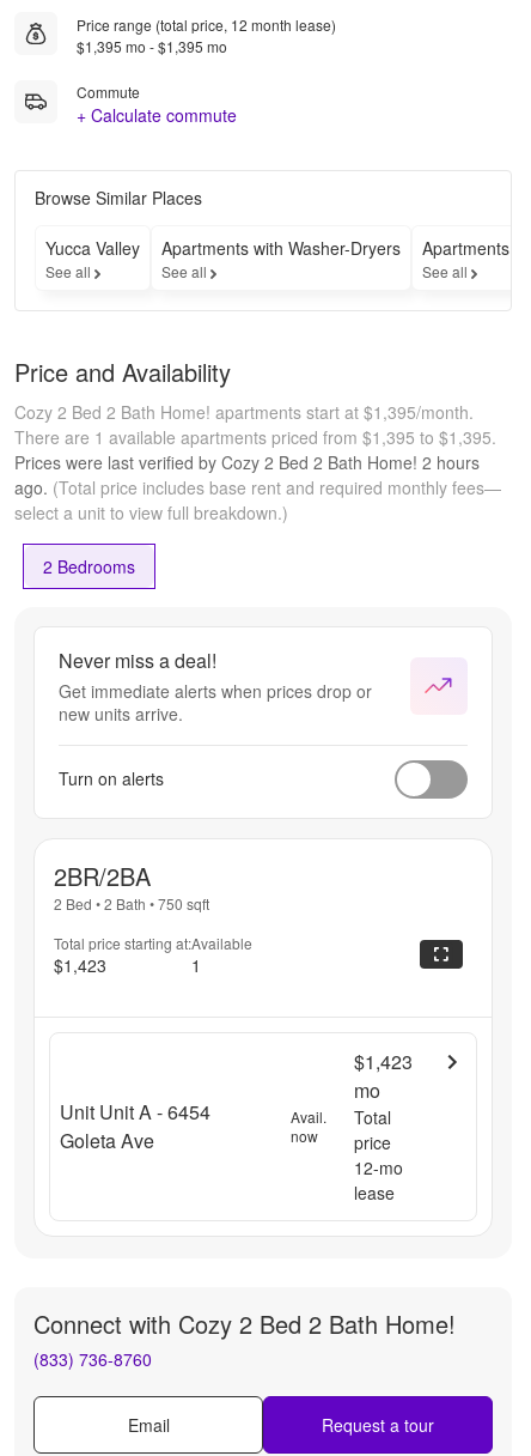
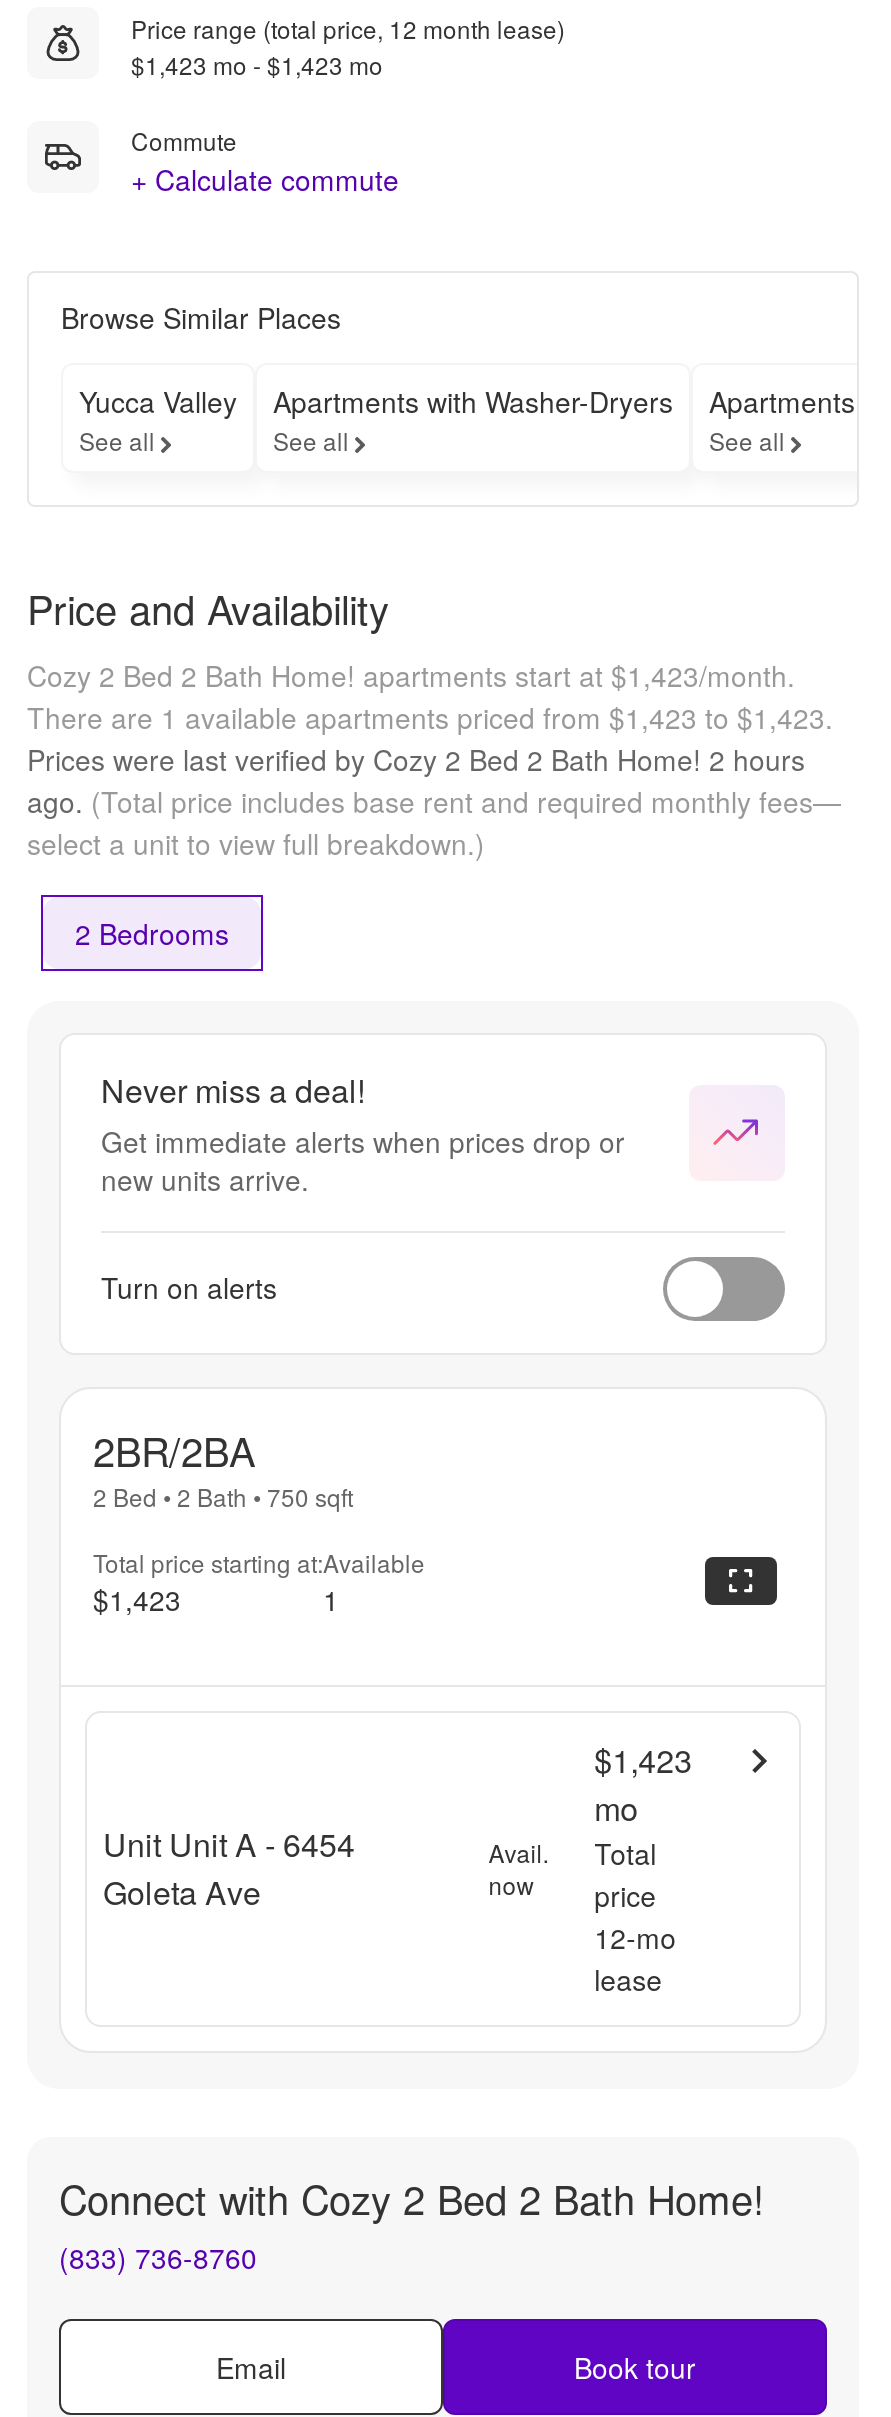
- $1,395 mo - $1,395 mo
+ $1,423 mo - $1,423 mo

- Cozy 2 Bed 2 Bath Home! apartments start at $1,395/month.
+ Cozy 2 Bed 2 Bath Home! apartments start at $1,423/month.

- There are 1 available apartments priced from $1,395 to $1,395.
+ There are 1 available apartments priced from $1,423 to $1,423.

- Request a tour
+ Book tour
